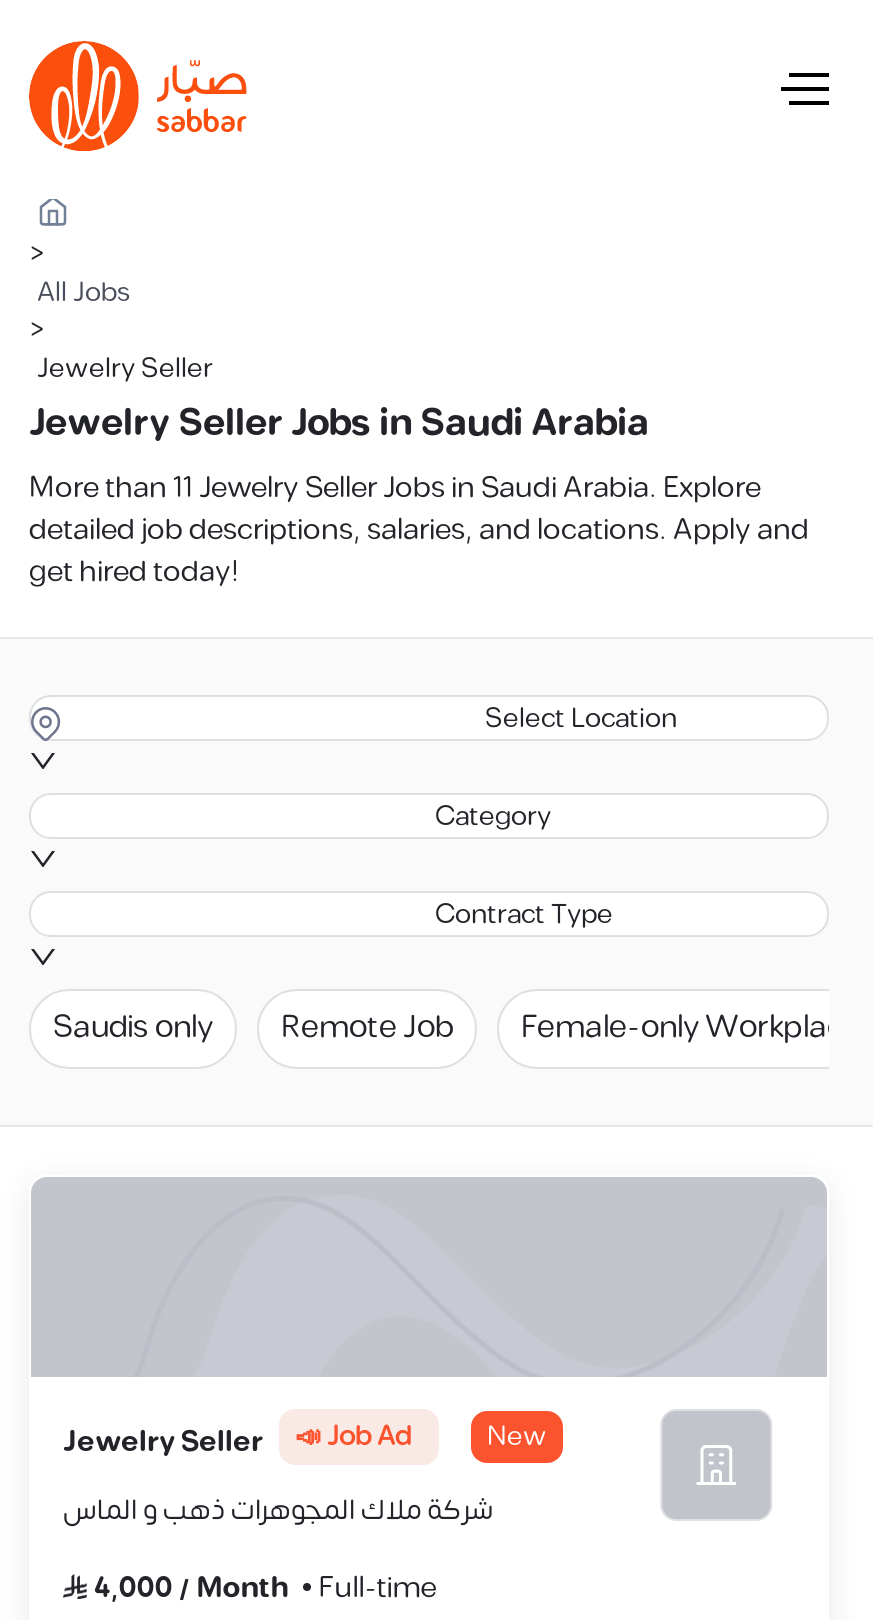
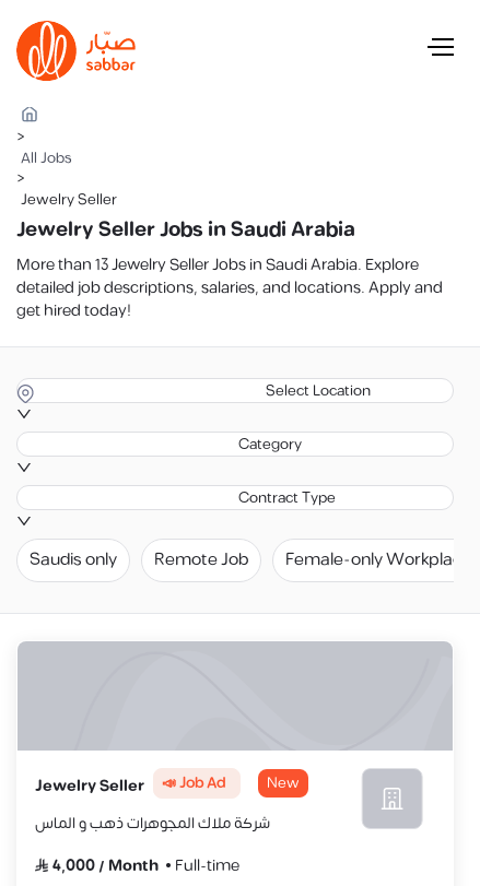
- More than 11 Jewelry Seller Jobs in Saudi Arabia. Explore
+ More than 13 Jewelry Seller Jobs in Saudi Arabia. Explore
